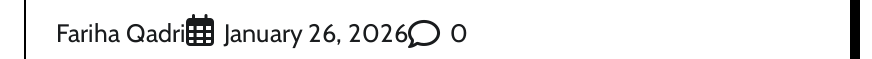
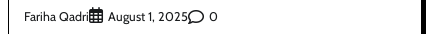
- January 26, 2026
+ August 1, 2025
